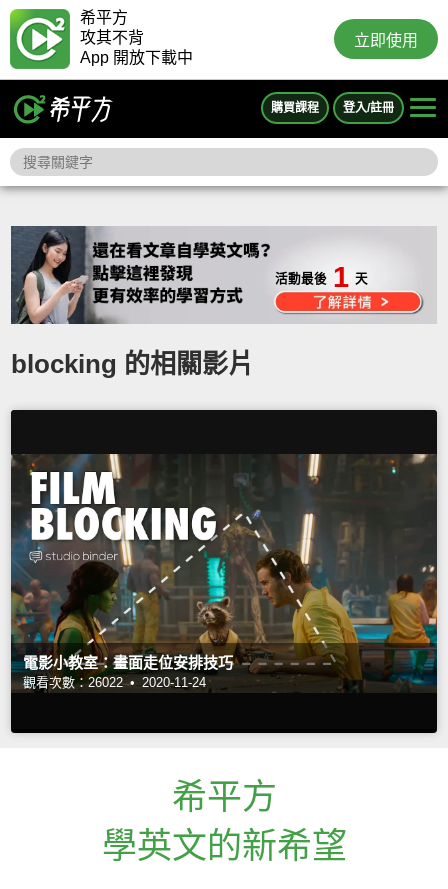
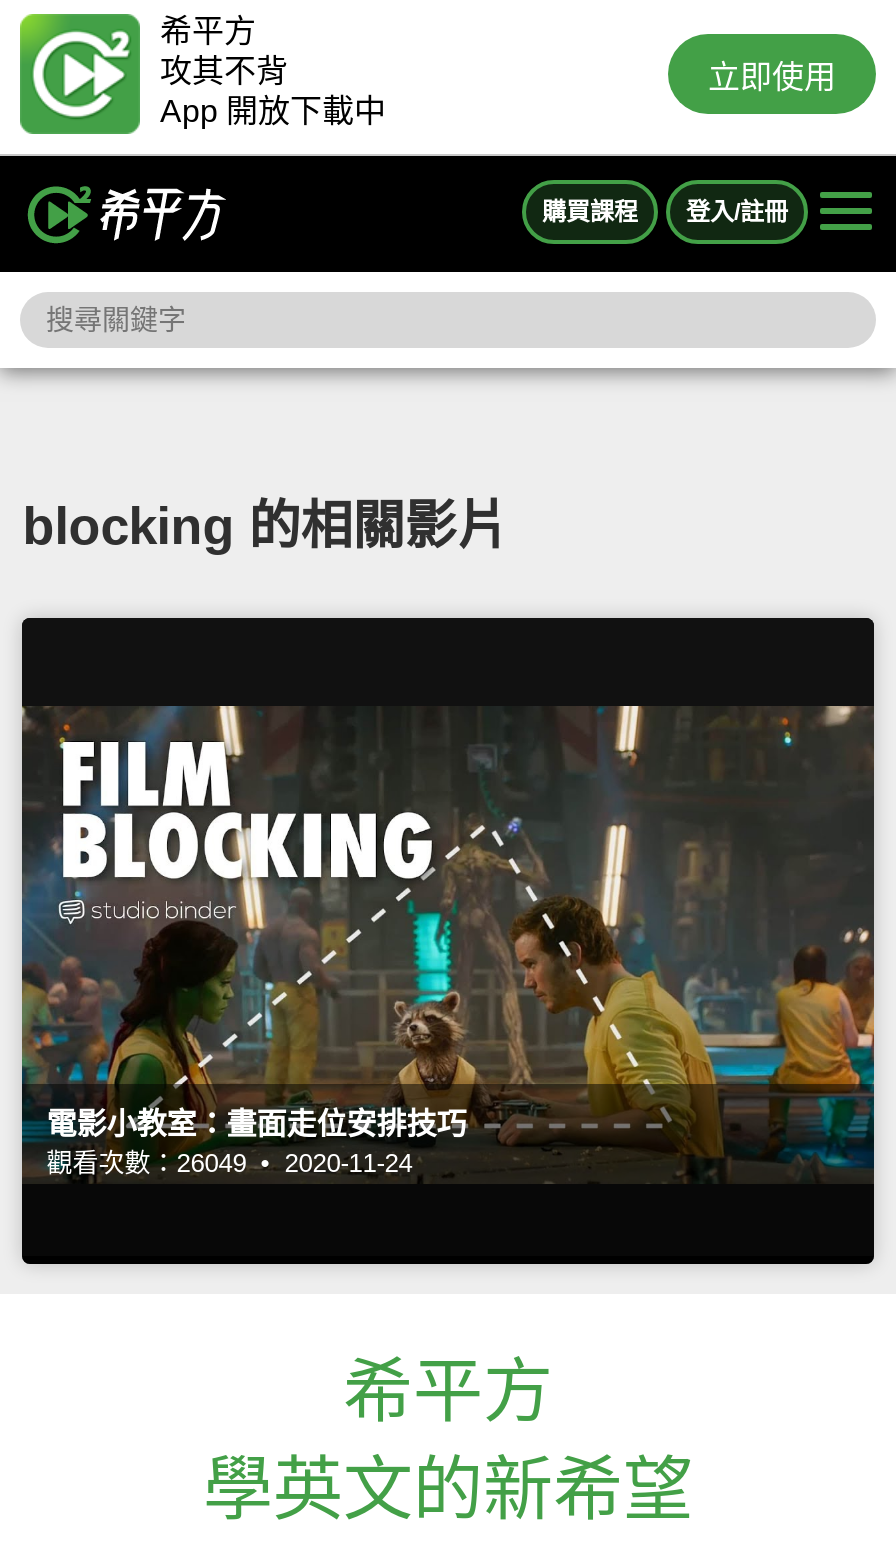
- 活動最後 1 天

- 觀看次數：26022 • 2020-11-24
+ 觀看次數：26049 • 2020-11-24
